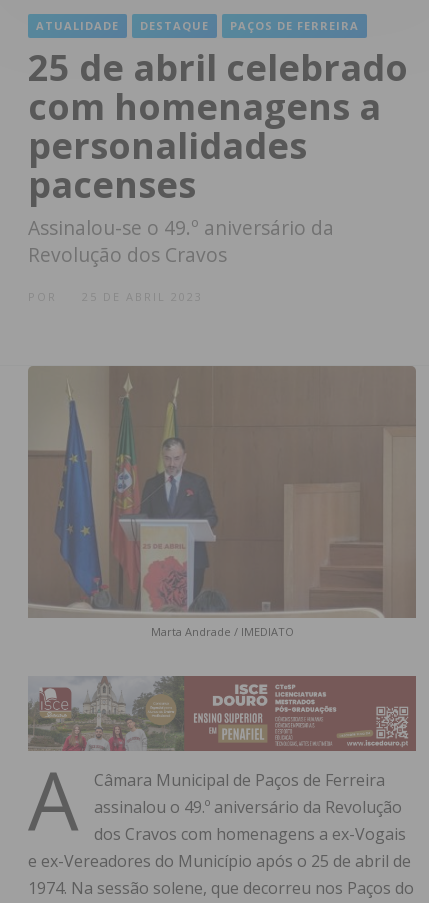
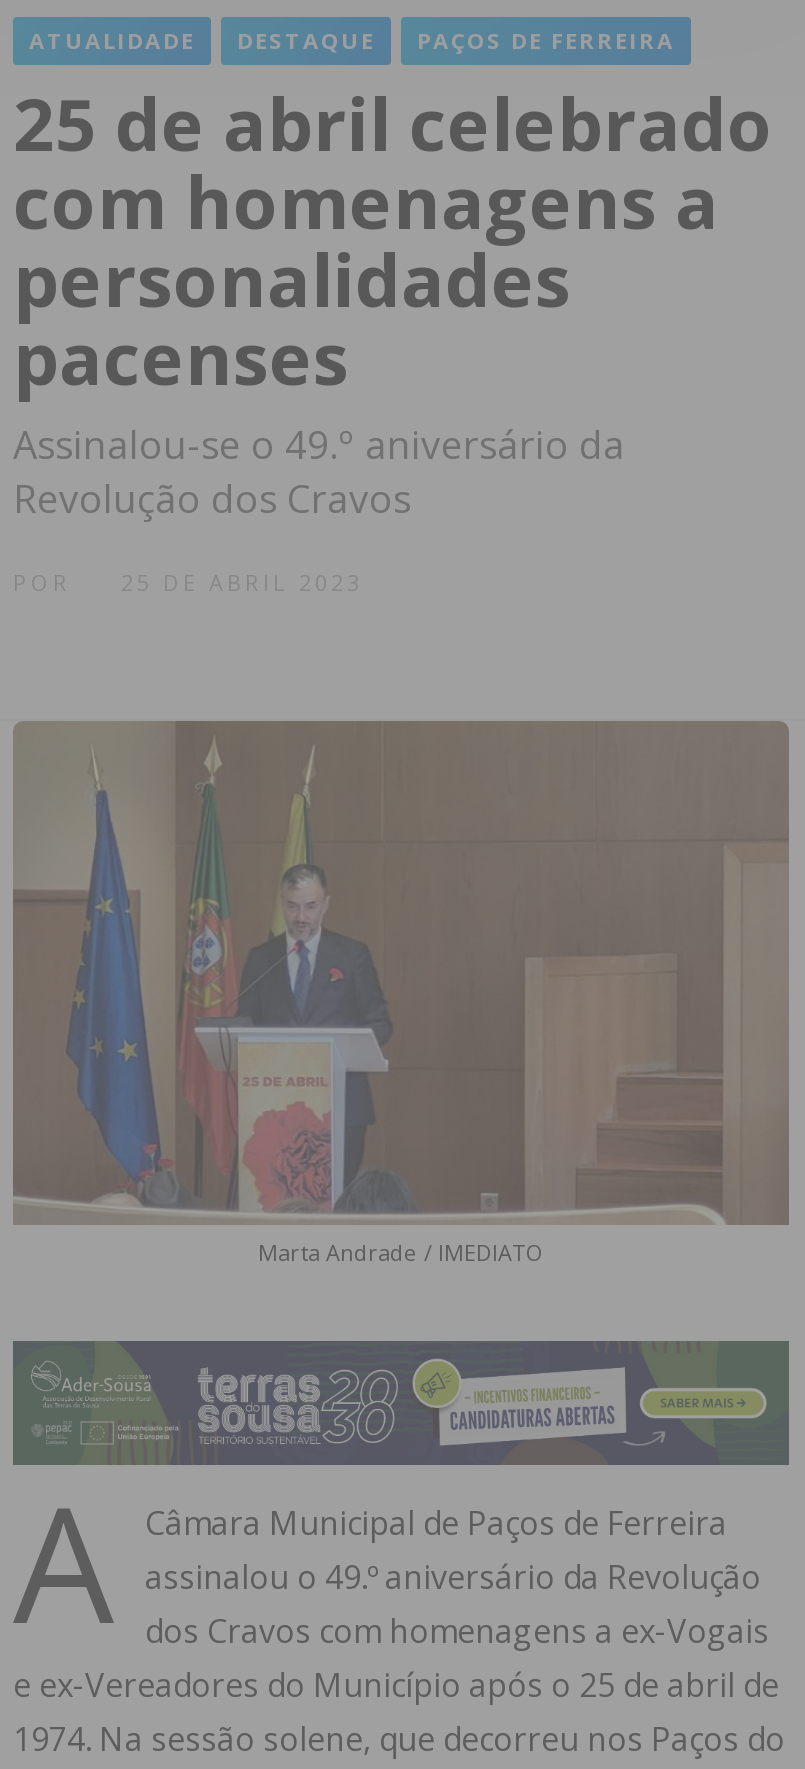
- [image]
+ [image]
